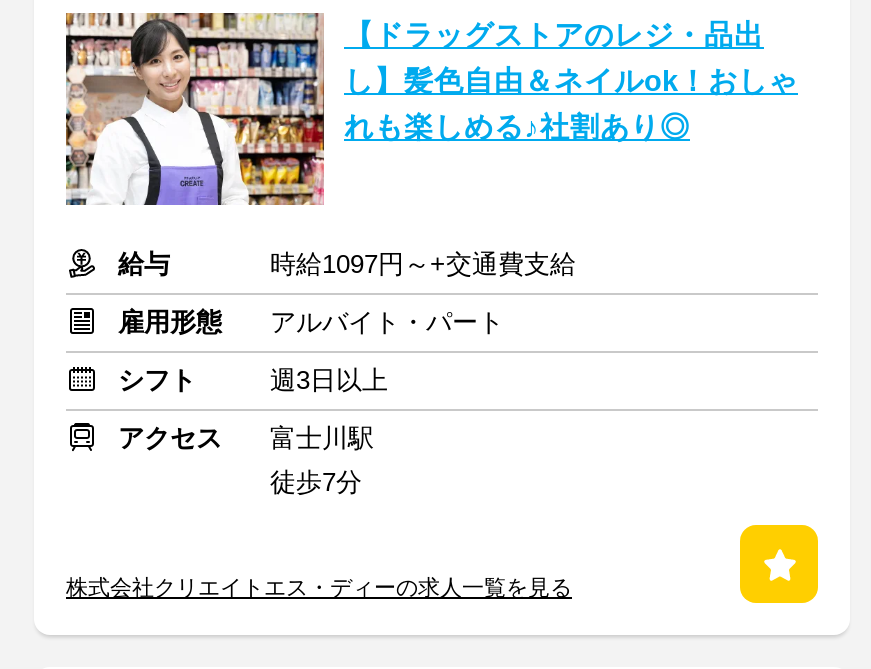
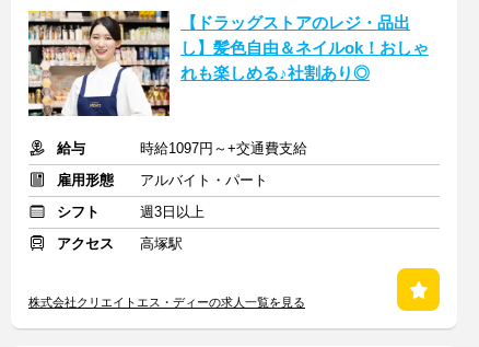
- [image]
+ [image]

- 富士川駅
- 徒歩7分
+ 高塚駅
